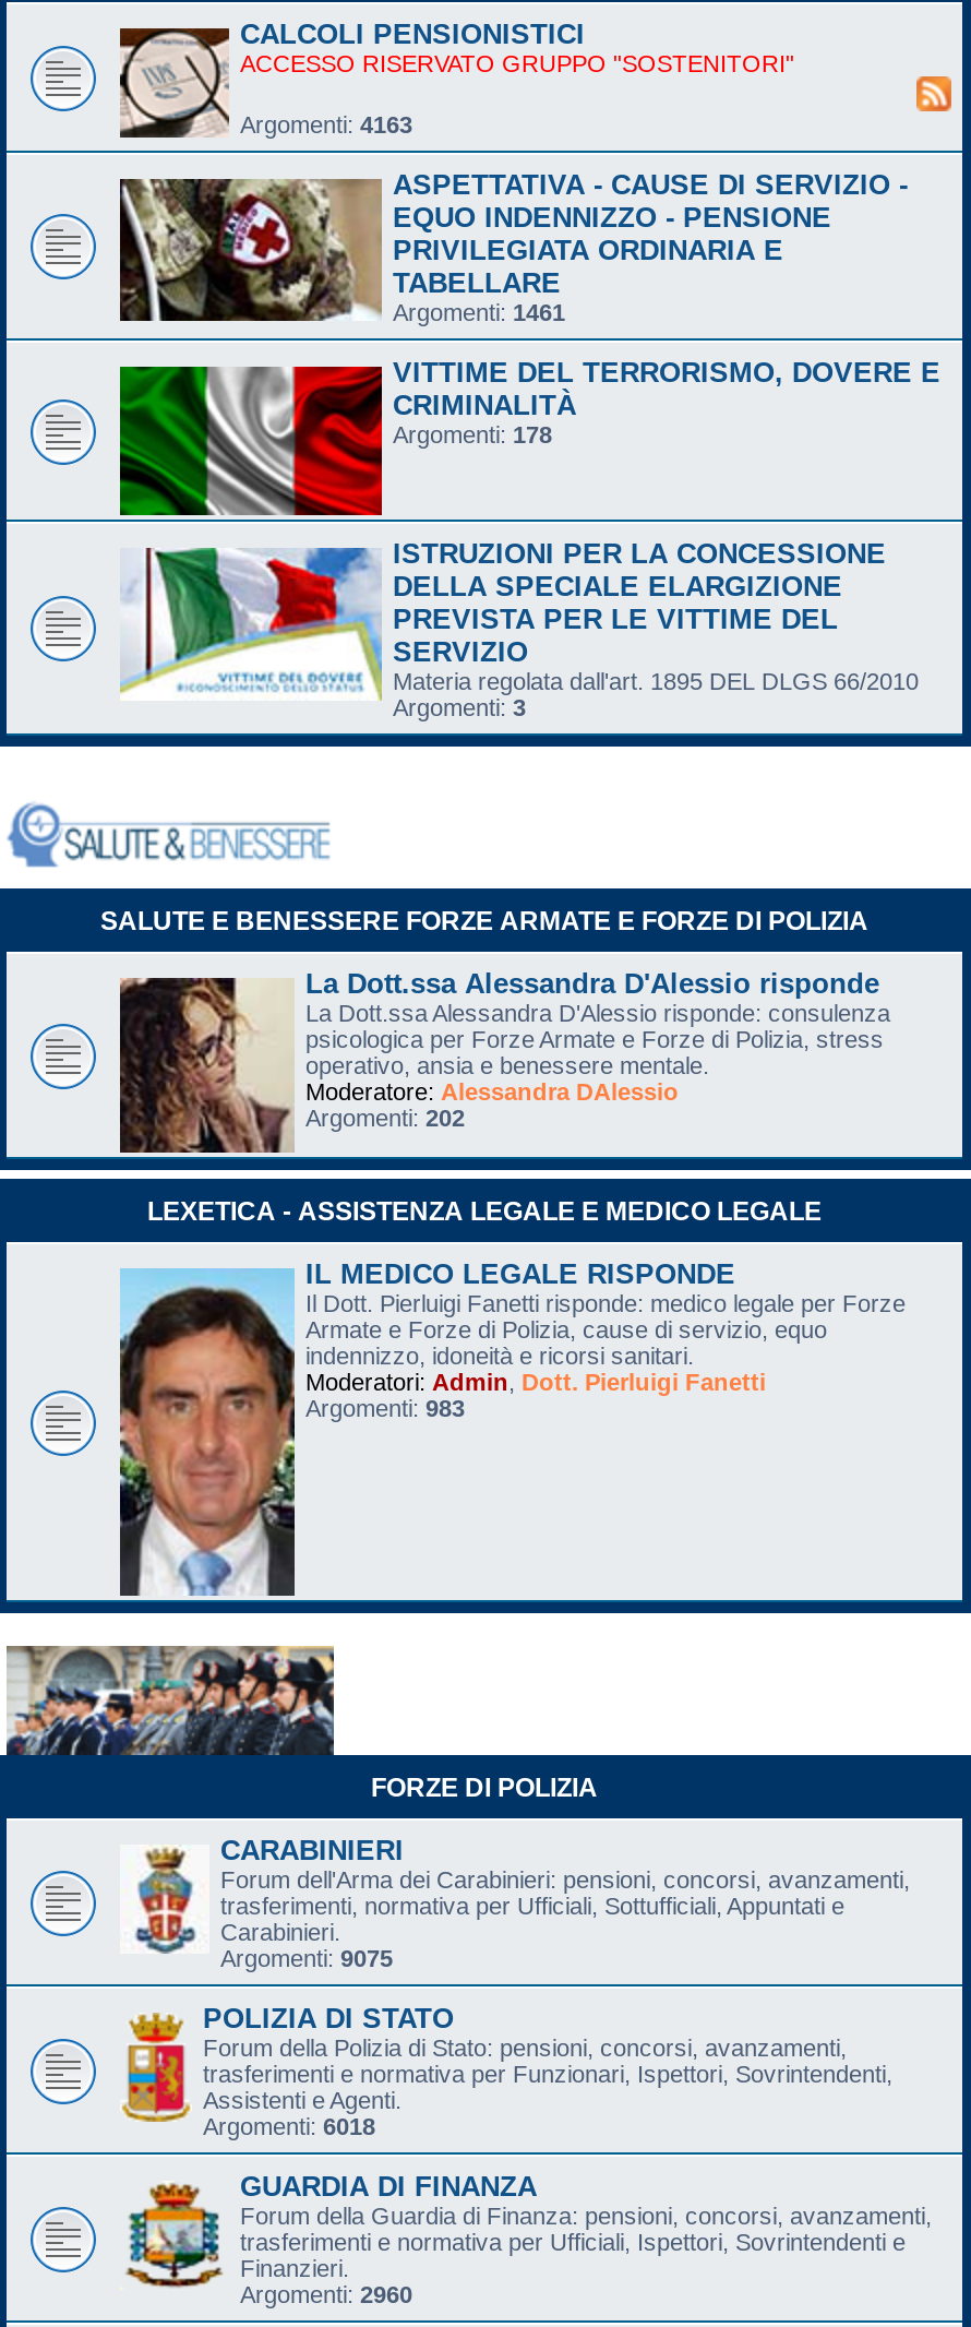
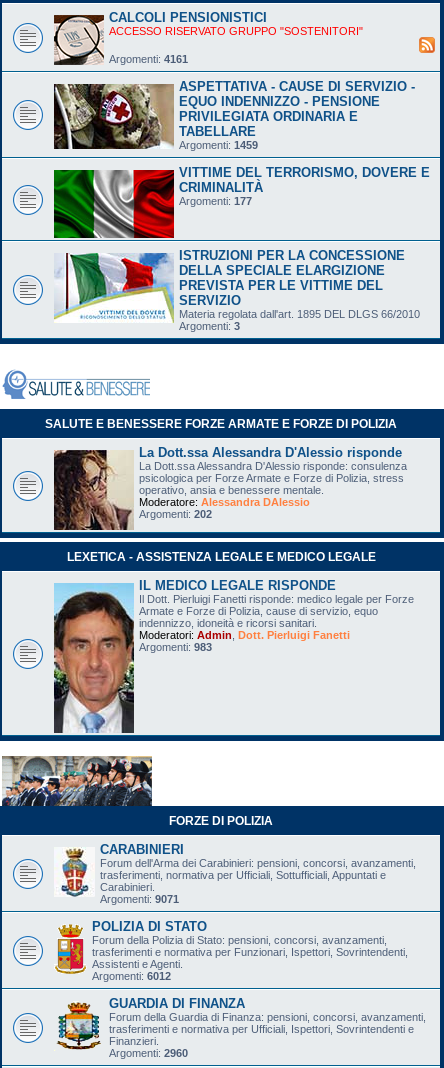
- Argomenti: 4163
+ Argomenti: 4161

- Argomenti: 1461
+ Argomenti: 1459

- Argomenti: 178
+ Argomenti: 177

- Argomenti: 9075
+ Argomenti: 9071

- Argomenti: 6018
+ Argomenti: 6012
